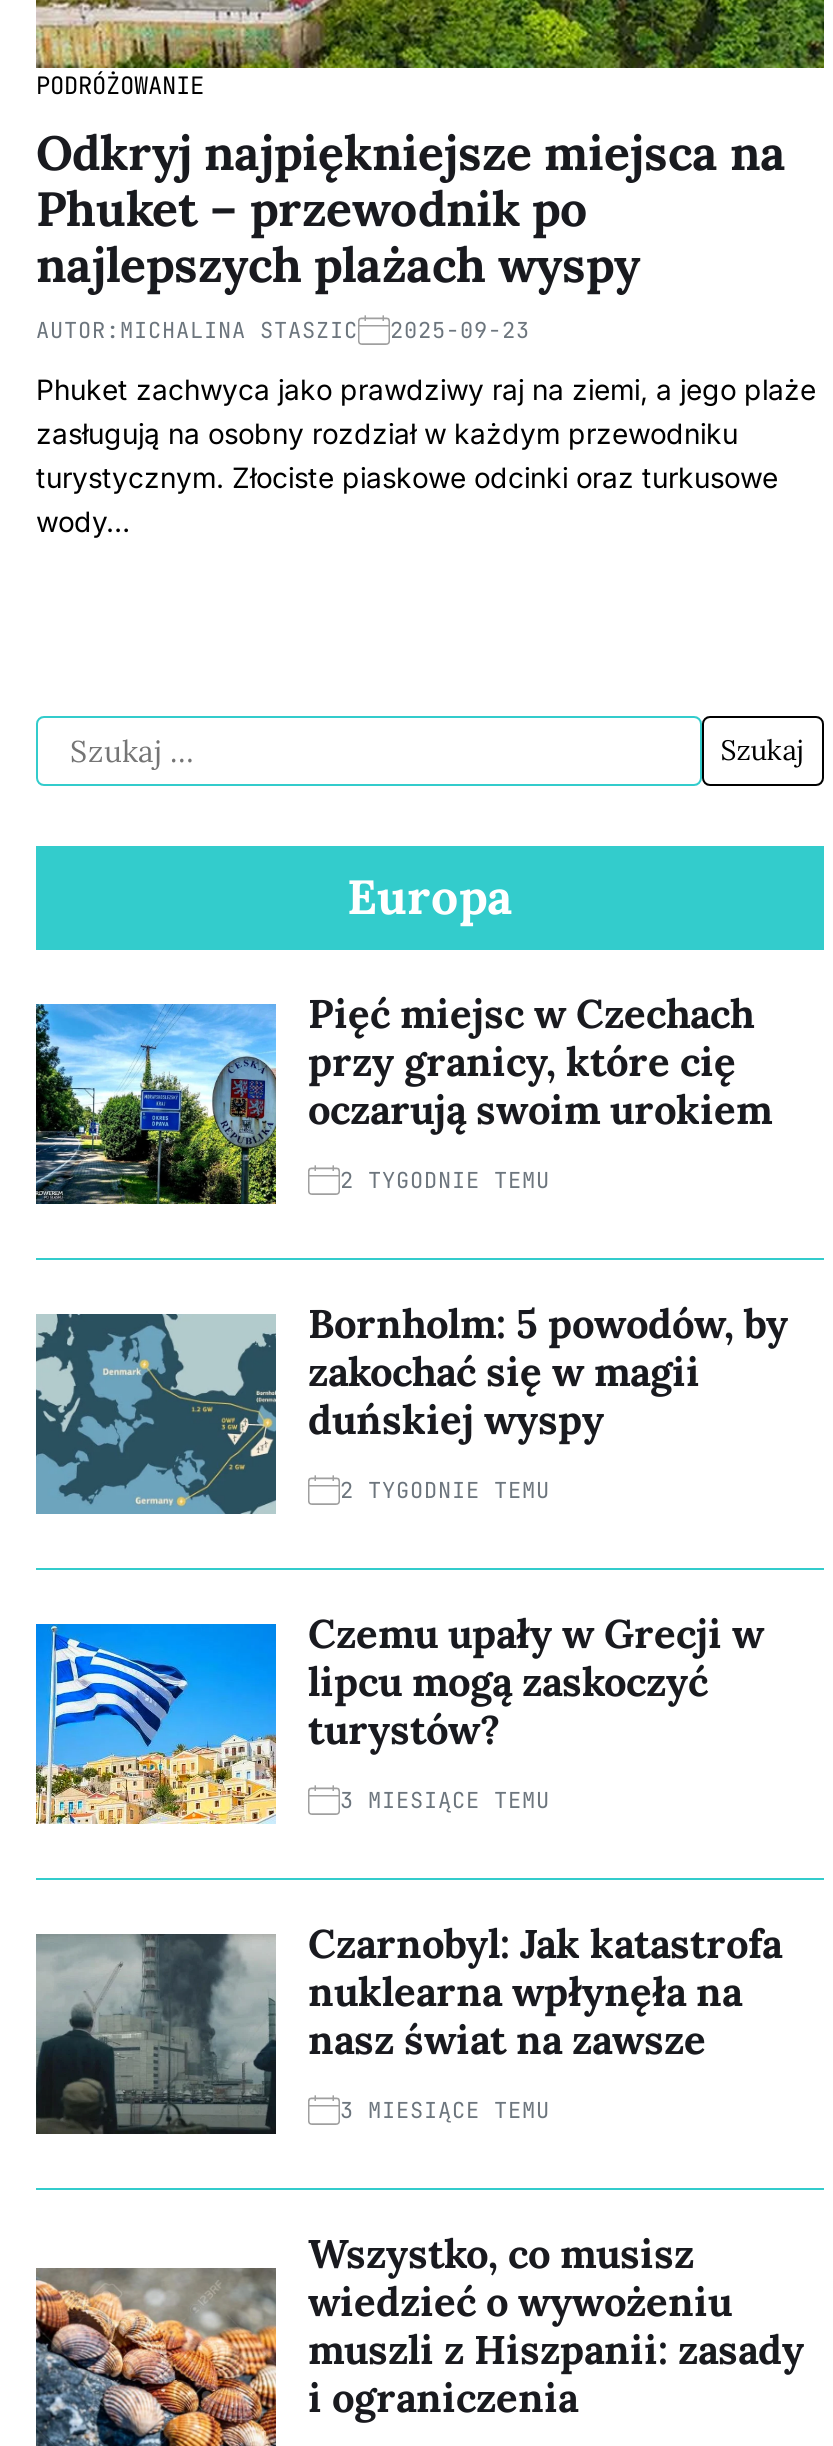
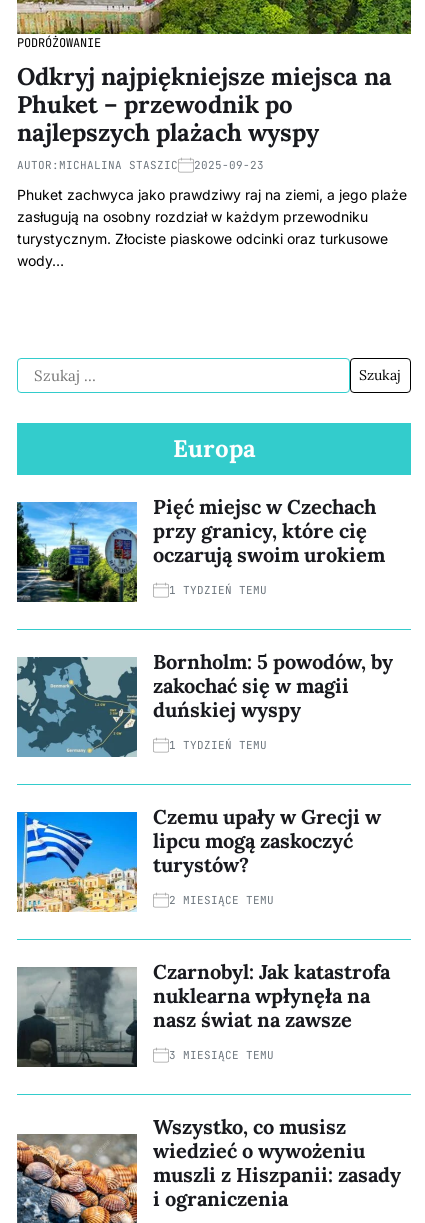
- 2 TYGODNIE TEMU
+ 1 TYDZIEŃ TEMU

- 2 TYGODNIE TEMU
+ 1 TYDZIEŃ TEMU

- 3 MIESIĄCE TEMU
+ 2 MIESIĄCE TEMU
